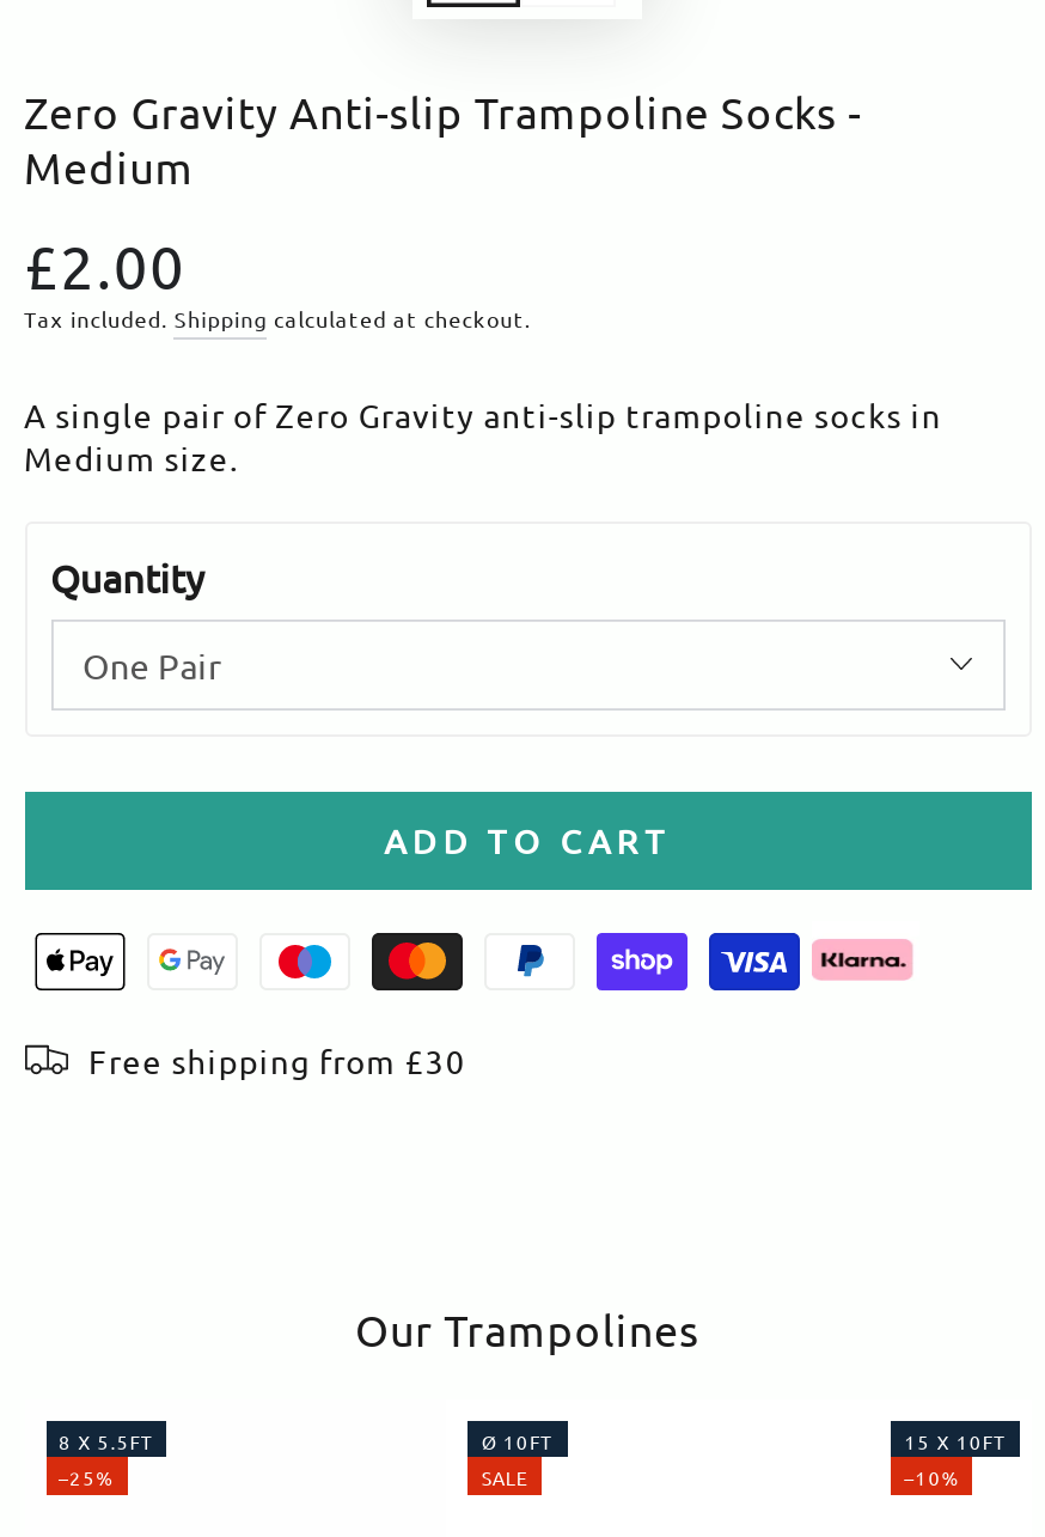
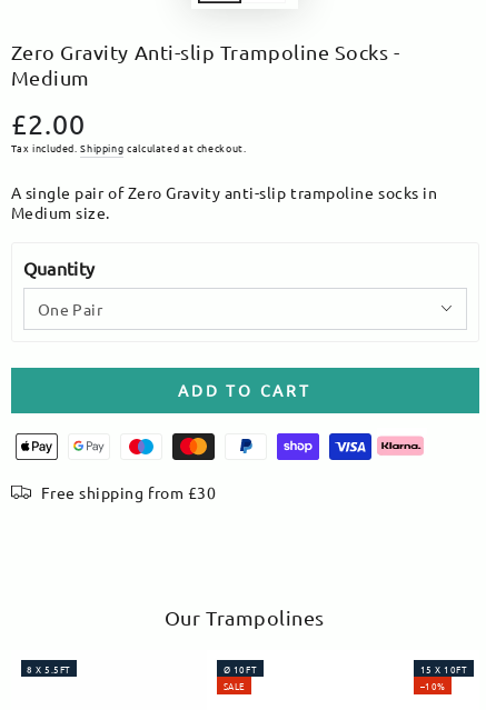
- –25%
